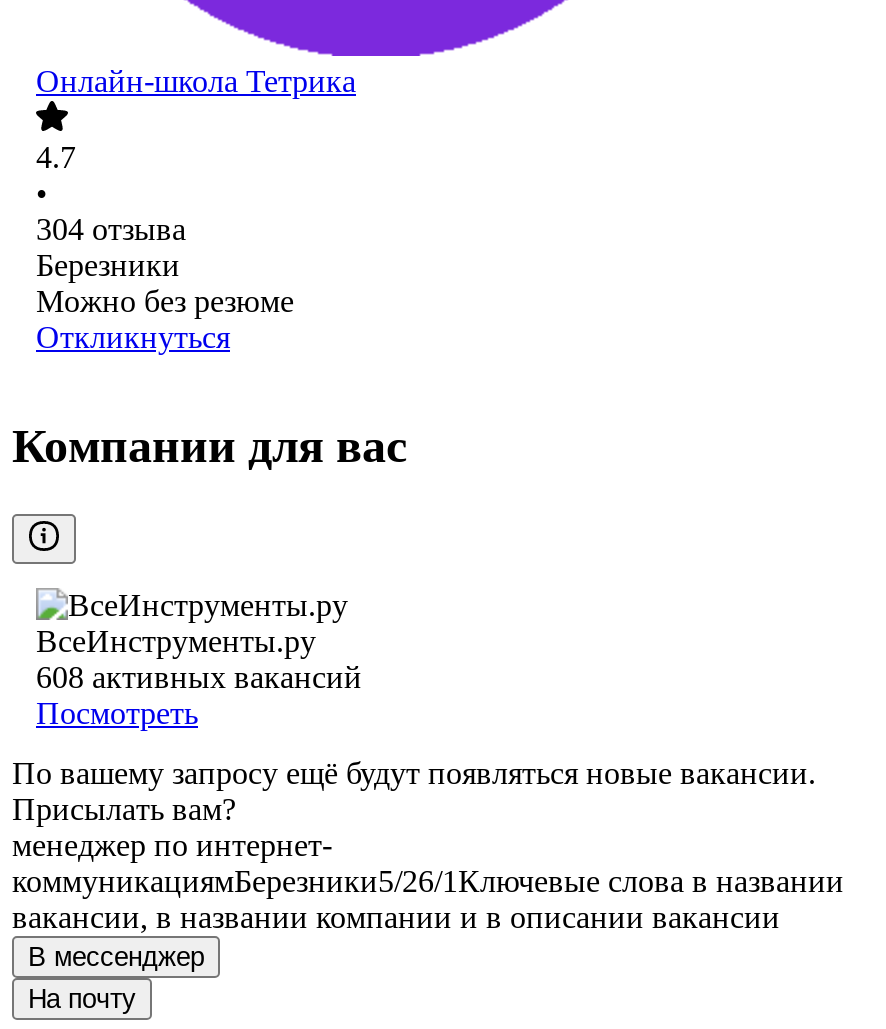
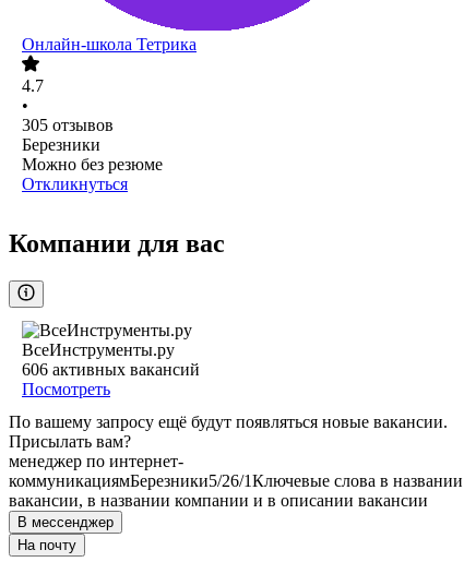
- 304 отзыва
+ 305 отзывов

- 608 активных вакансий
+ 606 активных вакансий
